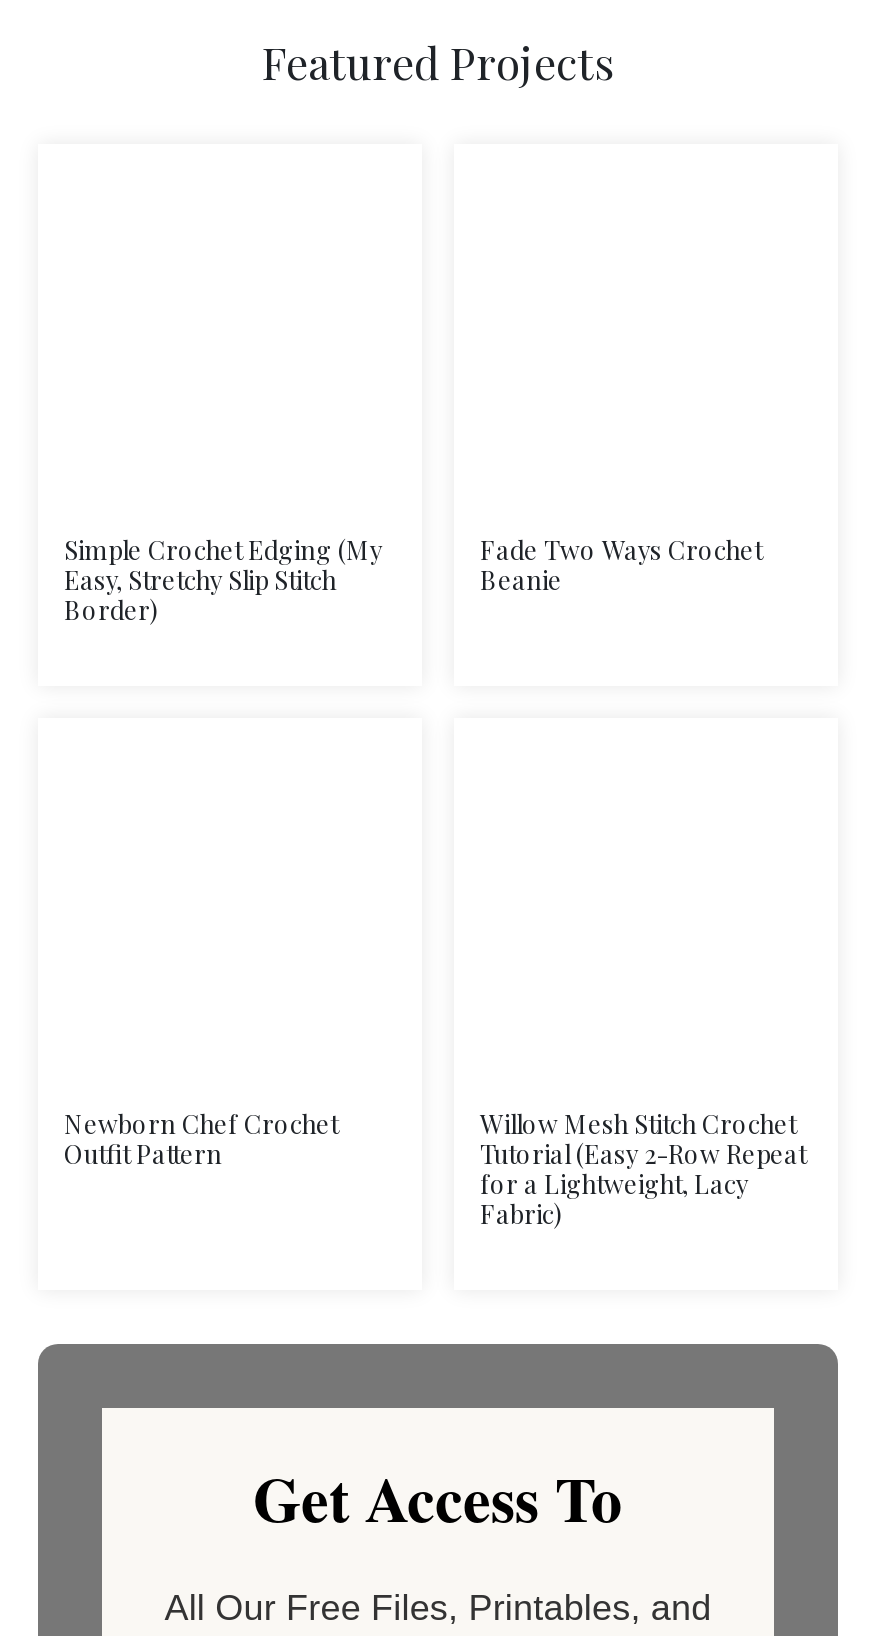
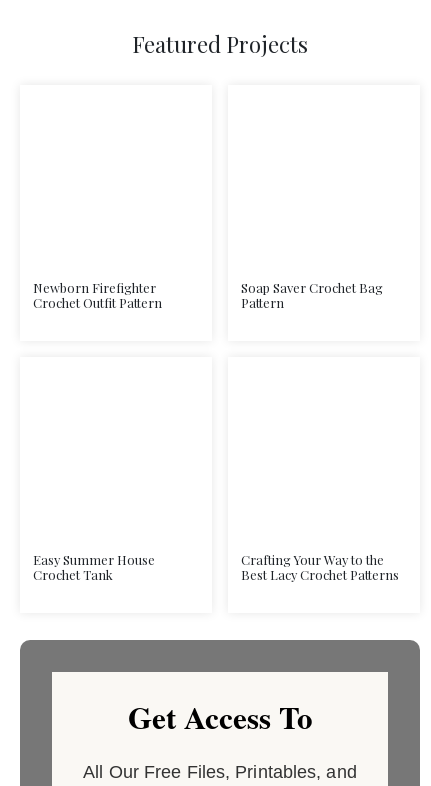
- Simple Crochet Edging (My
- Easy, Stretchy Slip Stitch
- Border)
+ Newborn Firefighter
+ Crochet Outfit Pattern

- Fade Two Ways Crochet
- Beanie
+ Soap Saver Crochet Bag
+ Pattern

- Newborn Chef Crochet
- Outfit Pattern
+ Easy Summer House
+ Crochet Tank

- Willow Mesh Stitch Crochet
- Tutorial (Easy 2-Row Repeat
- for a Lightweight, Lacy
- Fabric)
+ Crafting Your Way to the
+ Best Lacy Crochet Patterns
